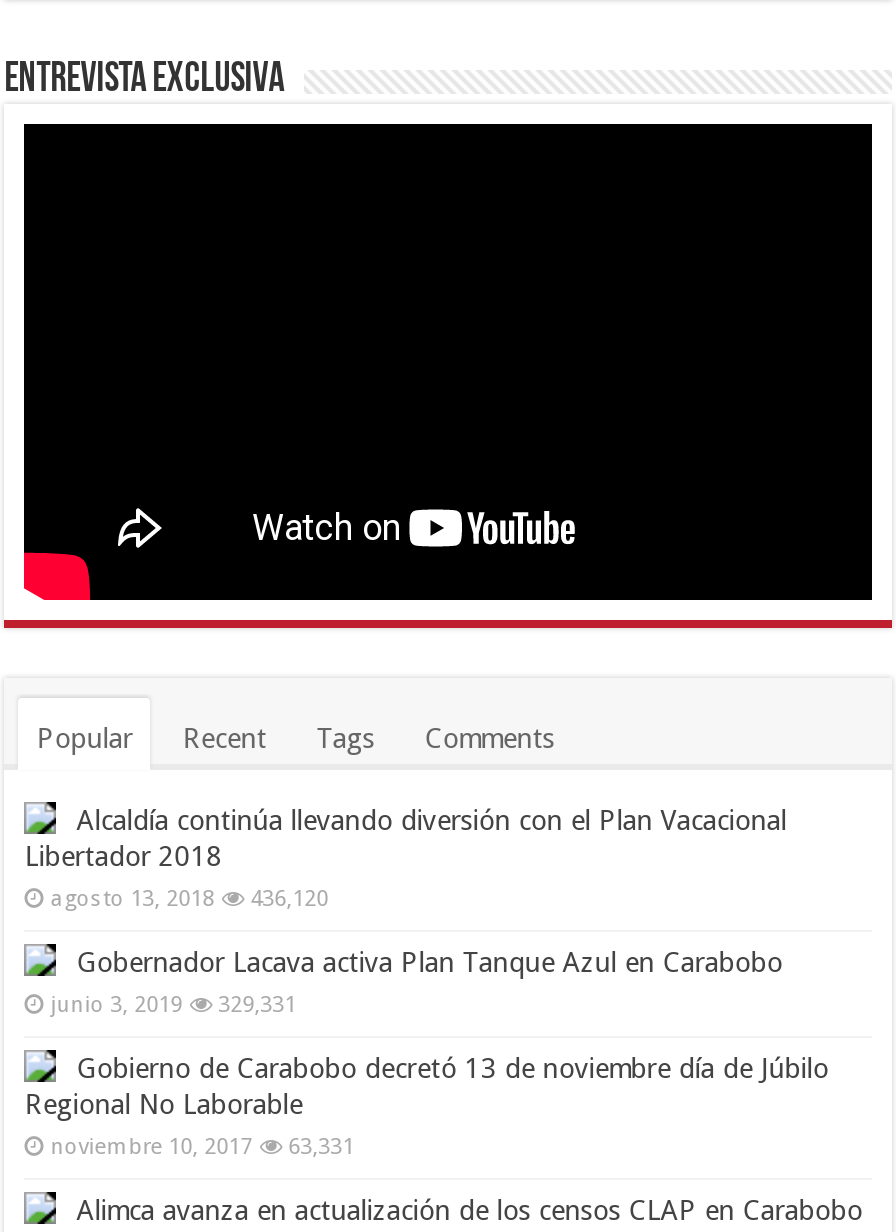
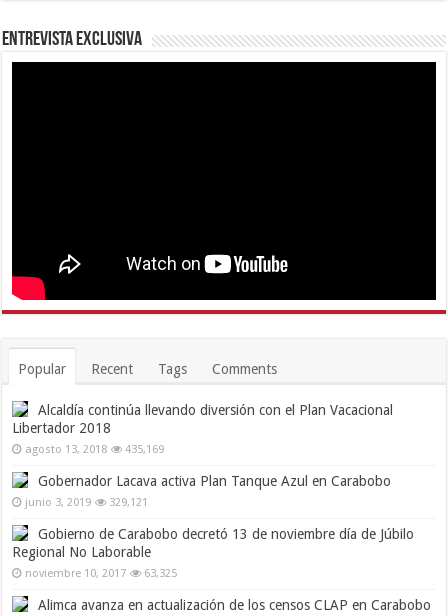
- agosto 13, 2018 436,120
+ agosto 13, 2018 435,169

- junio 3, 2019 329,331
+ junio 3, 2019 329,121

- noviembre 10, 2017 63,331
+ noviembre 10, 2017 63,325
